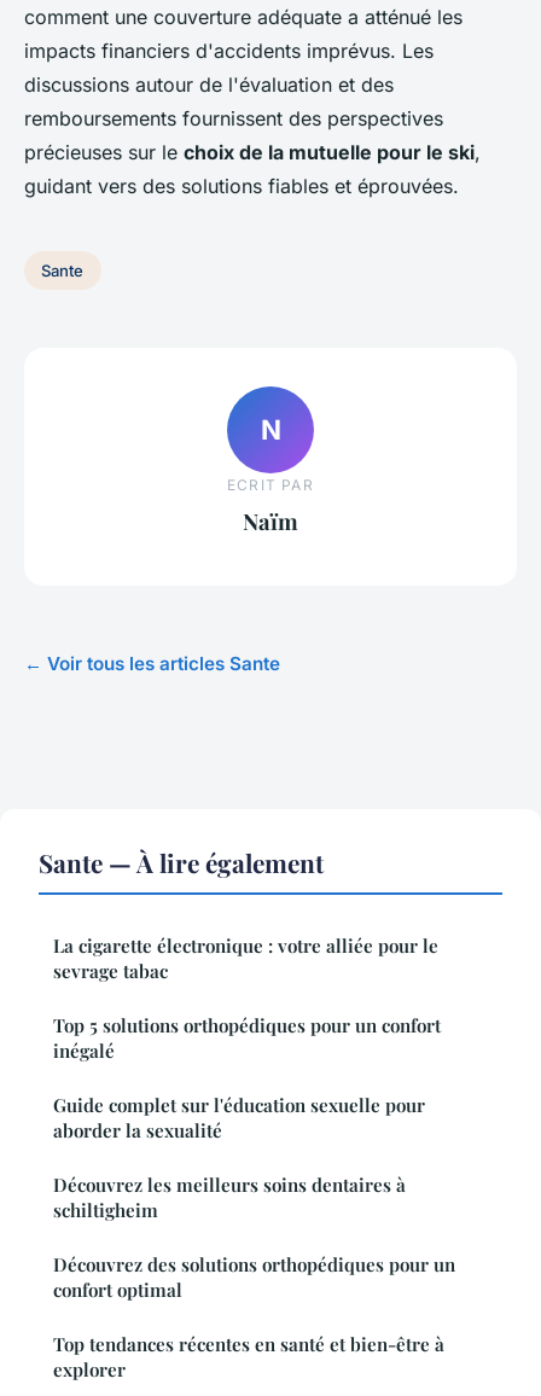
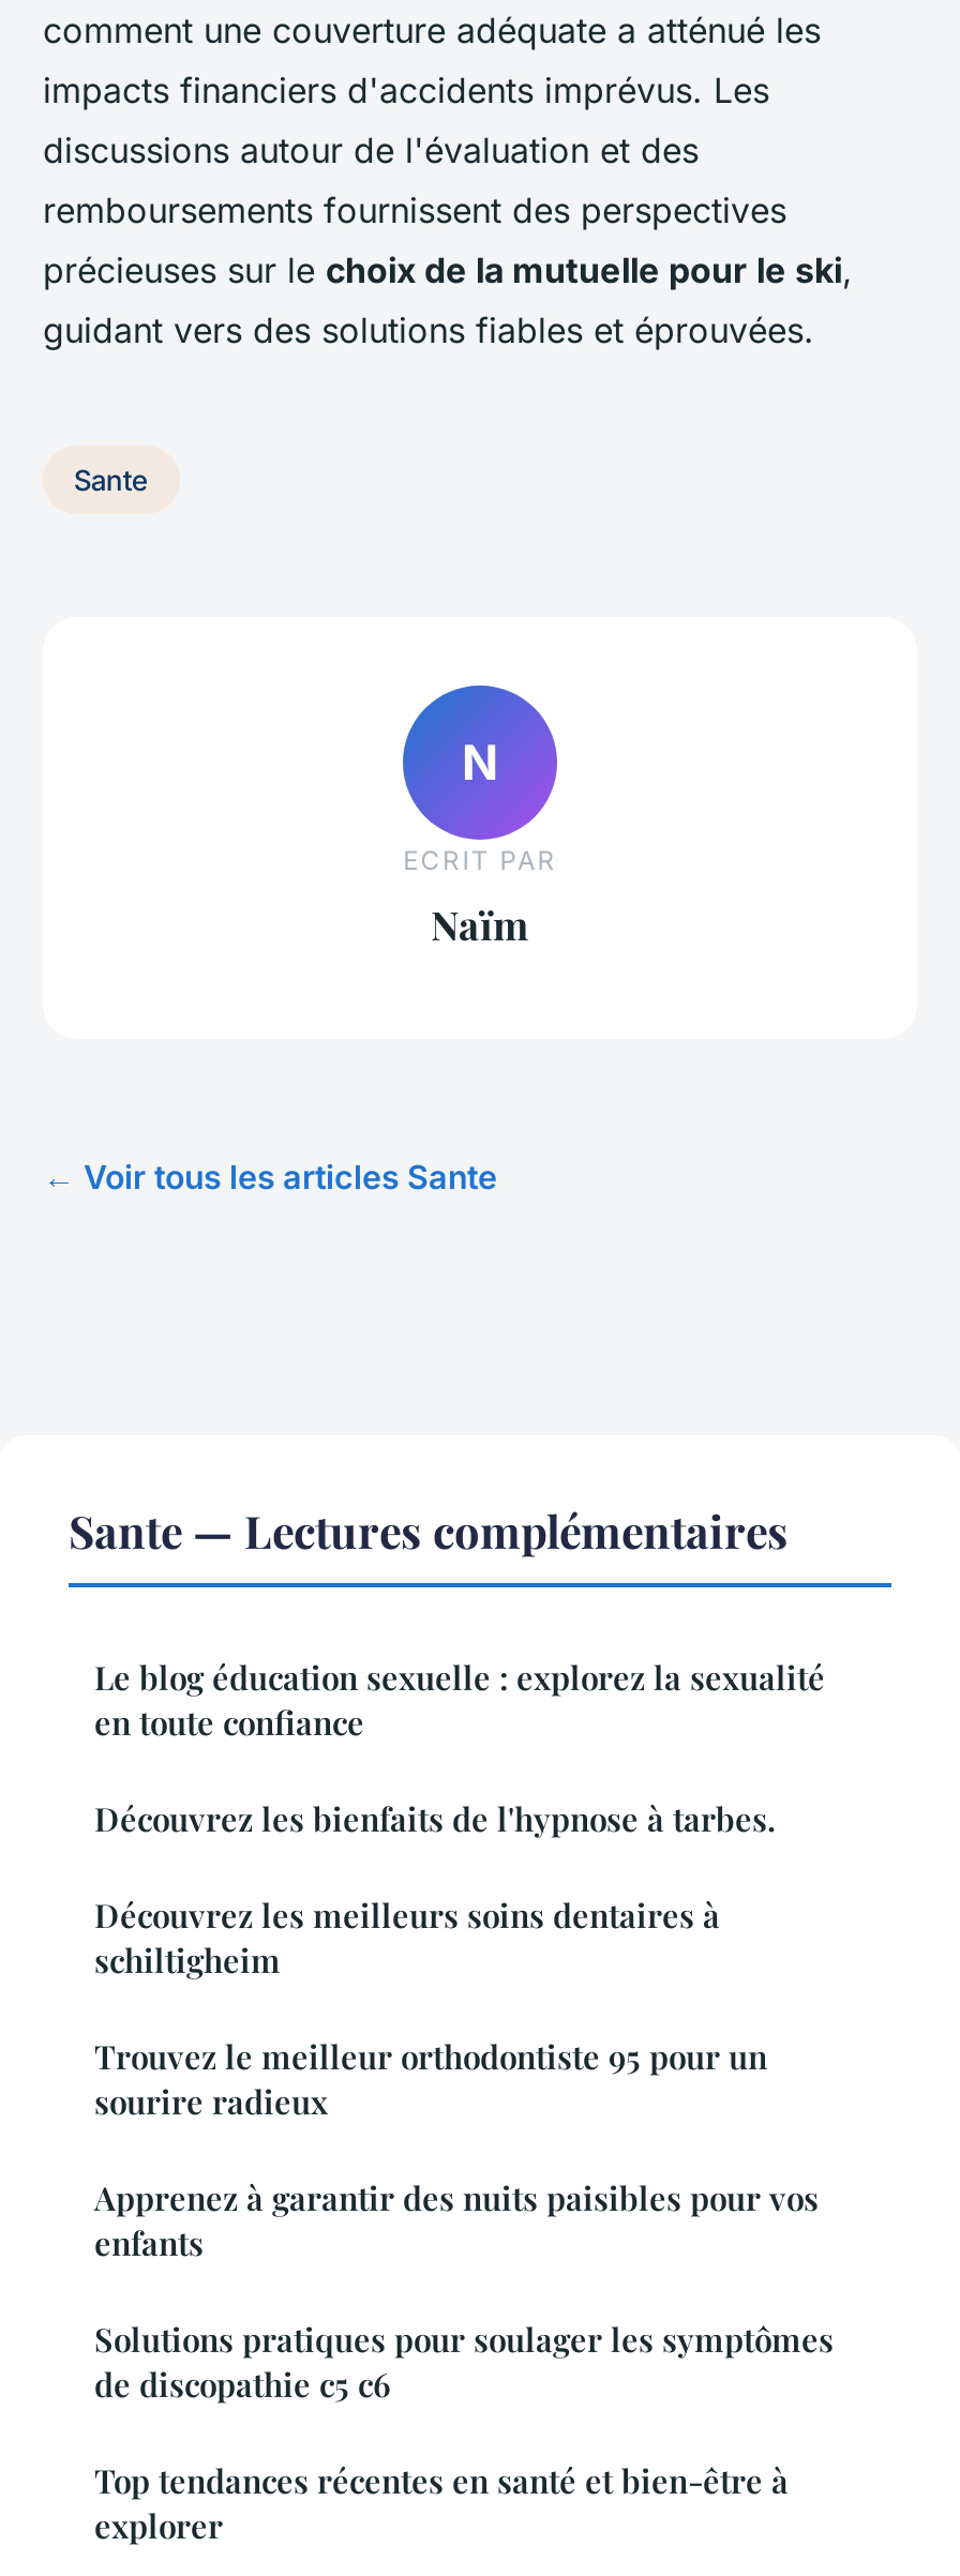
- Sante — À lire également
- La cigarette électronique : votre alliée pour le
- sevrage tabac
- Top 5 solutions orthopédiques pour un confort
- inégalé
- Guide complet sur l'éducation sexuelle pour
- aborder la sexualité
+ Sante — Lectures complémentaires
+ Le blog éducation sexuelle : explorez la sexualité
+ en toute confiance
+ Découvrez les bienfaits de l'hypnose à tarbes.

moved up: Découvrez les meilleurs soins dentaires à | schiltigheim

- Découvrez des solutions orthopédiques pour un
- confort optimal
+ Trouvez le meilleur orthodontiste 95 pour un
+ sourire radieux
+ Apprenez à garantir des nuits paisibles pour vos
+ enfants
+ Solutions pratiques pour soulager les symptômes
+ de discopathie c5 c6
